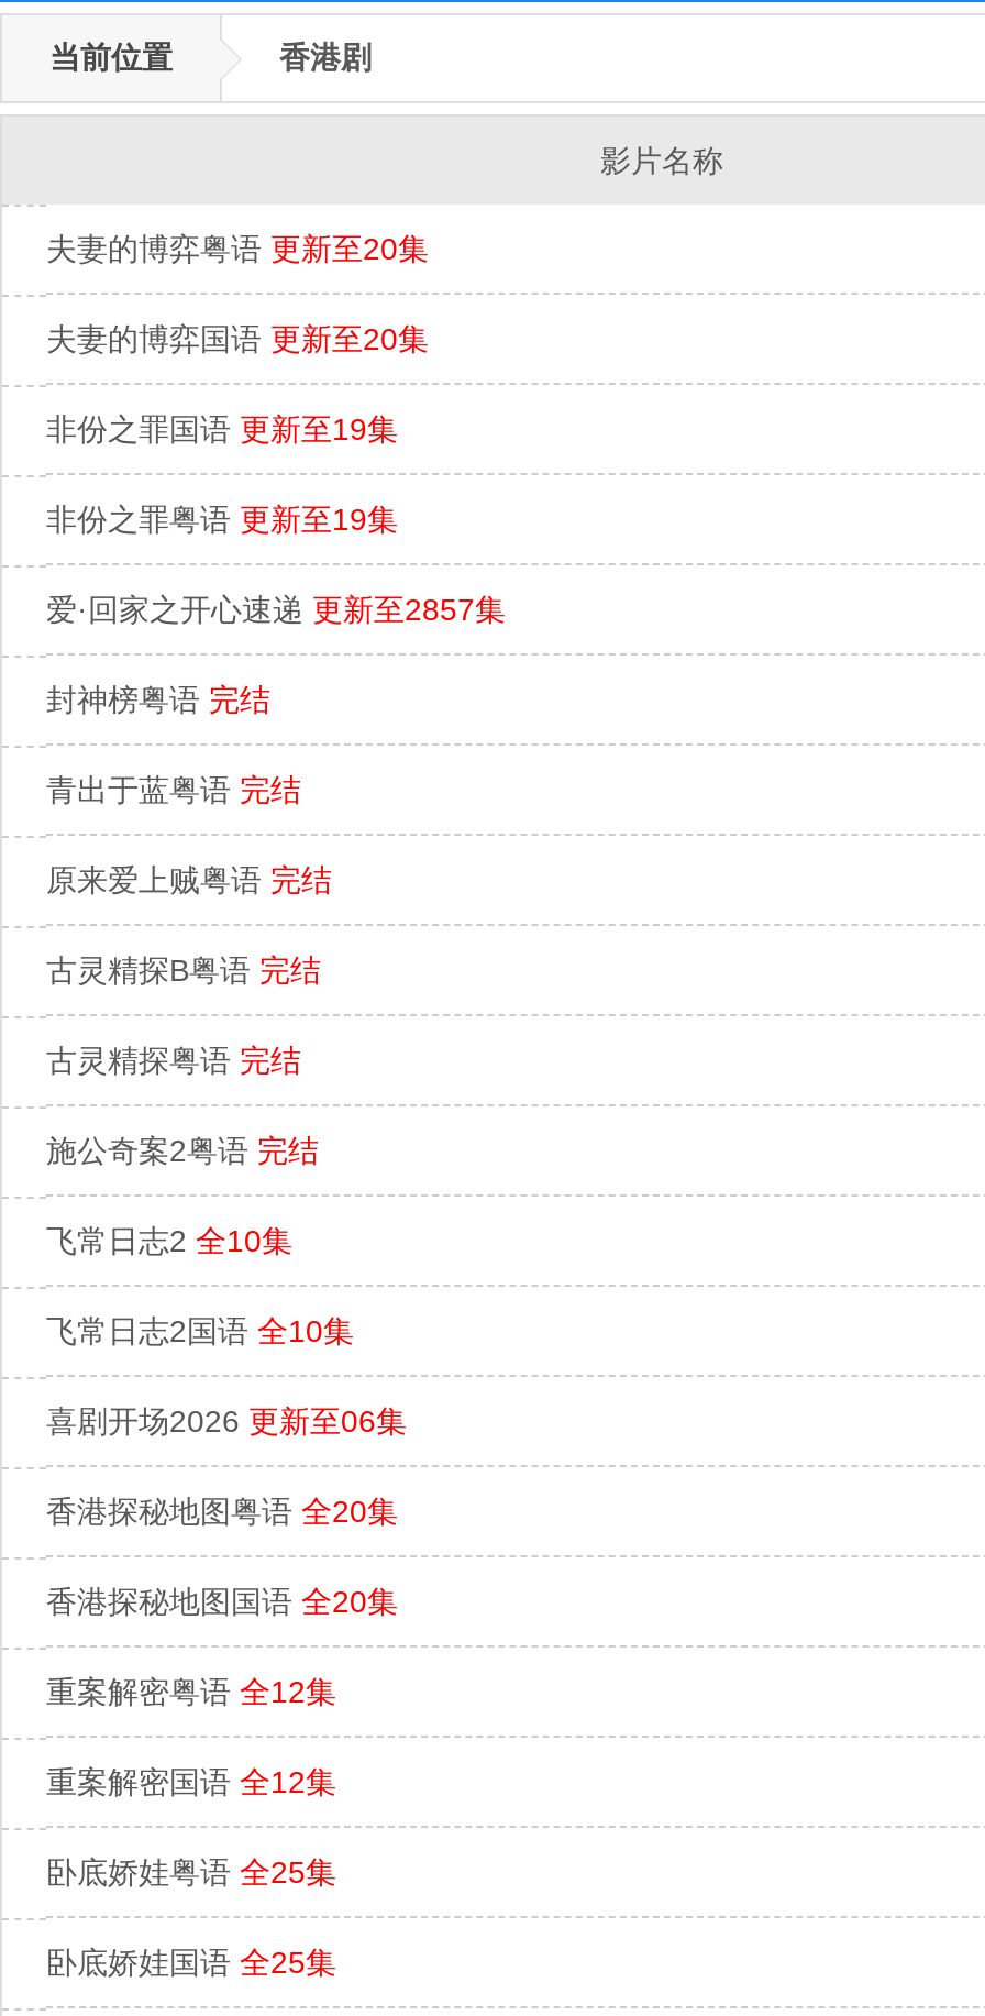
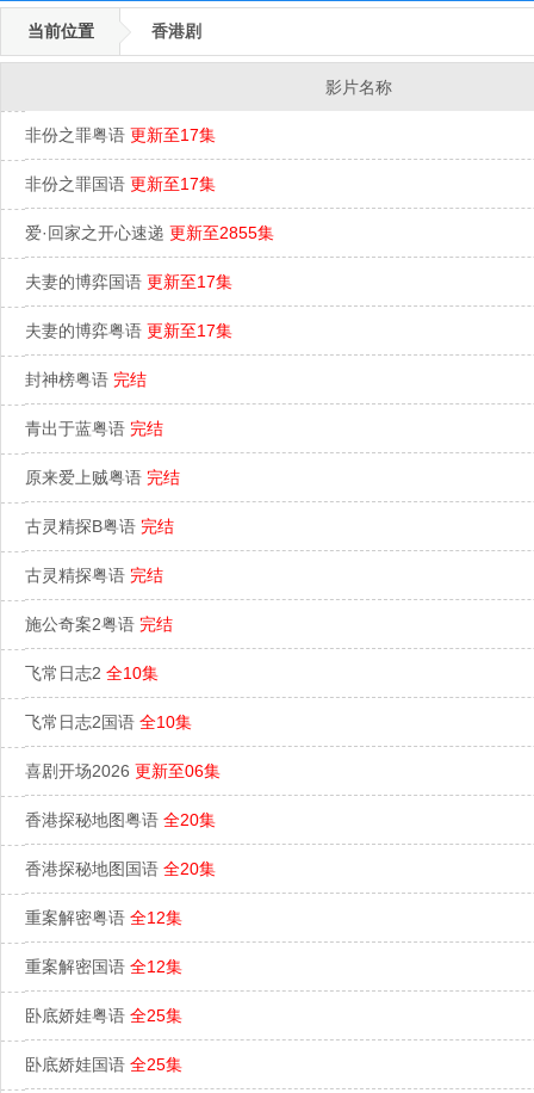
- 夫妻的博弈粤语更新至20集
+ 非份之罪粤语更新至17集

- 夫妻的博弈国语更新至20集
+ 非份之罪国语更新至17集

- 非份之罪国语更新至19集
+ 爱·回家之开心速递更新至2855集

- 非份之罪粤语更新至19集
+ 夫妻的博弈国语更新至17集

- 爱·回家之开心速递更新至2857集
+ 夫妻的博弈粤语更新至17集
